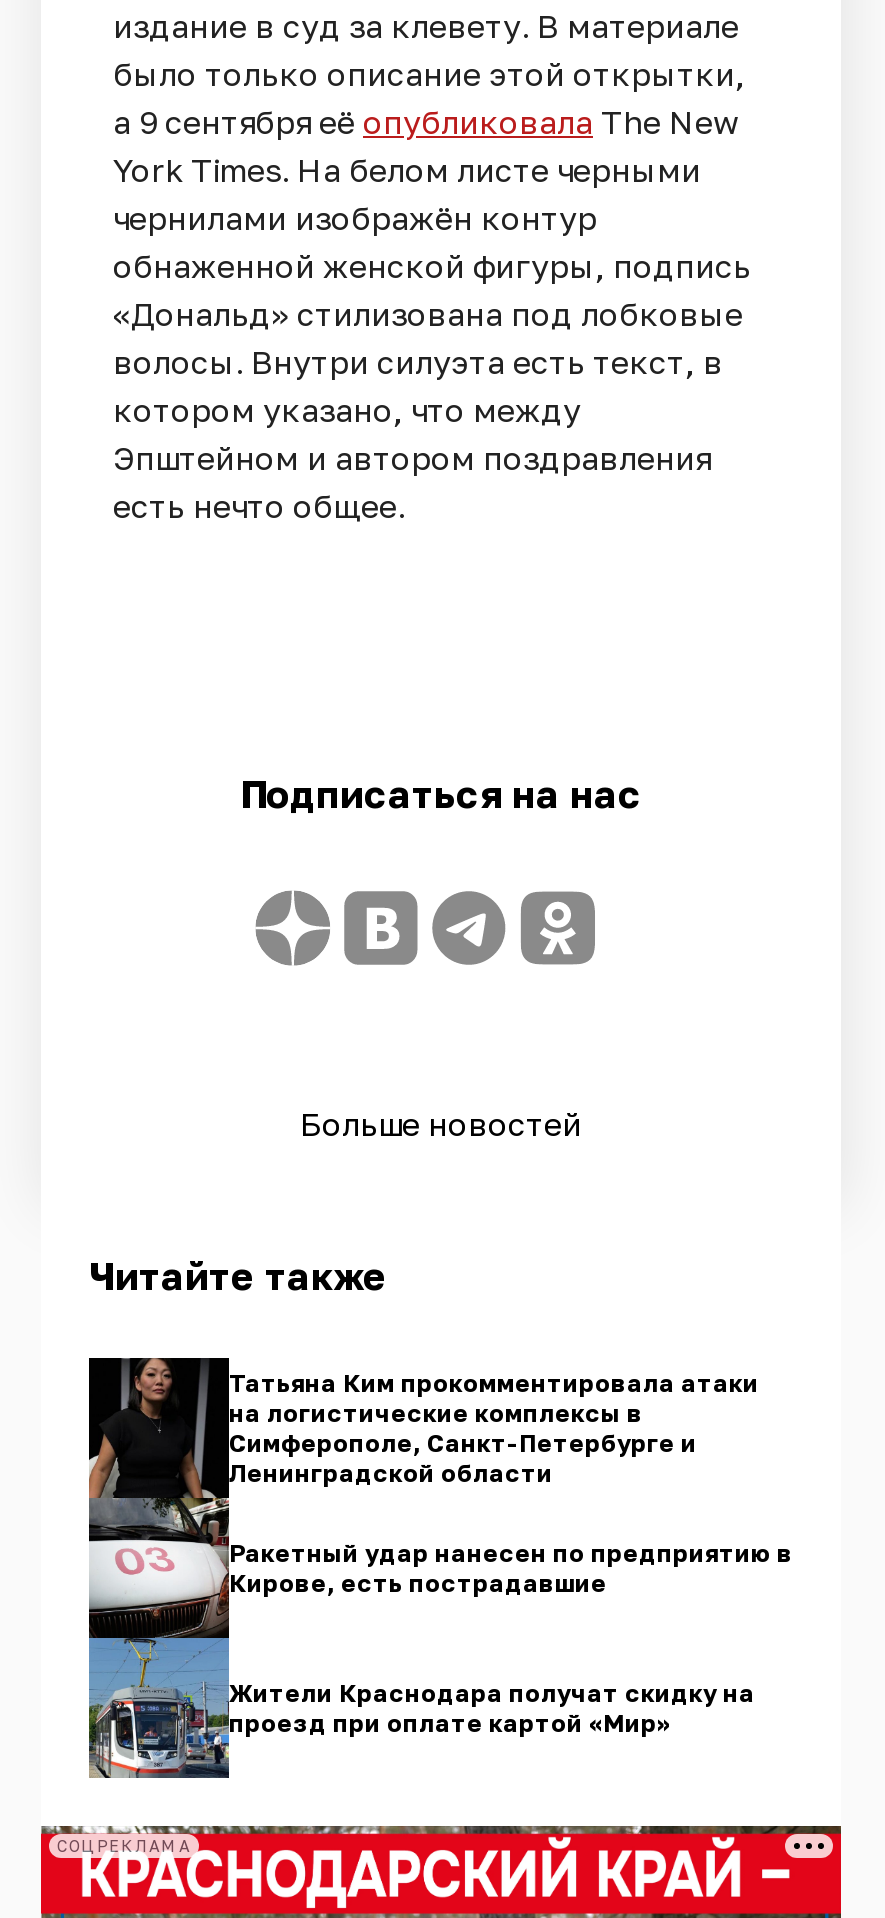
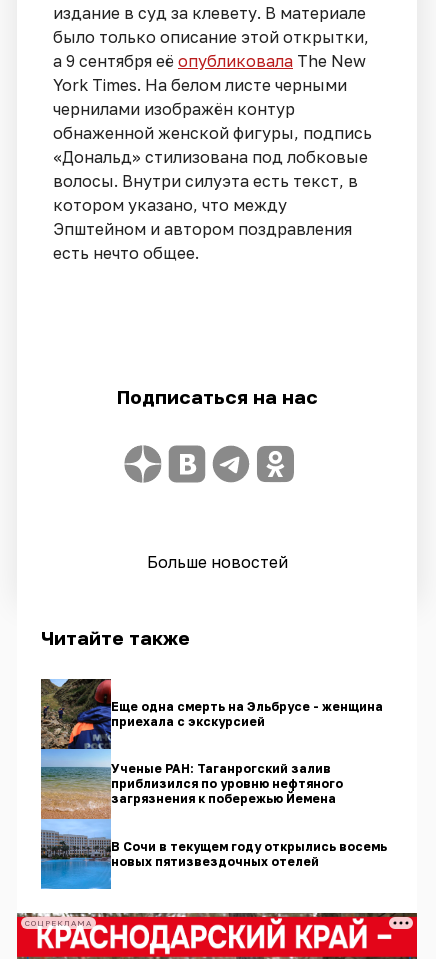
- [image]
- Татьяна Ким прокомментировала атаки
- на логистические комплексы в
- Симферополе, Санкт-Петербурге и
- Ленинградской области
+ [image]
+ Еще одна смерть на Эльбрусе - женщина
+ приехала с экскурсией

- Ракетный удар нанесен по предприятию в
- Кирове, есть пострадавшие
+ Ученые РАН: Таганрогский залив
+ приблизился по уровню нефтяного
+ загрязнения к побережью Йемена

- Жители Краснодара получат скидку на
- проезд при оплате картой «Мир»
+ В Сочи в текущем году открылись восемь
+ новых пятизвездочных отелей
